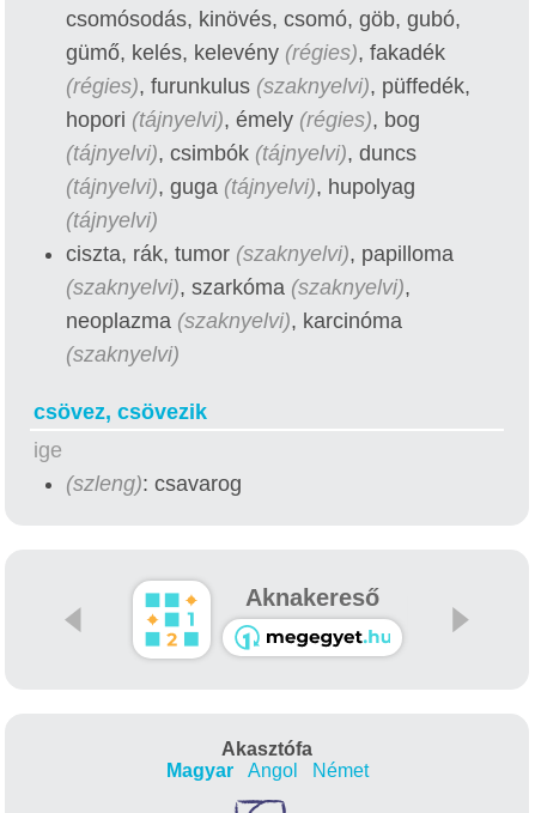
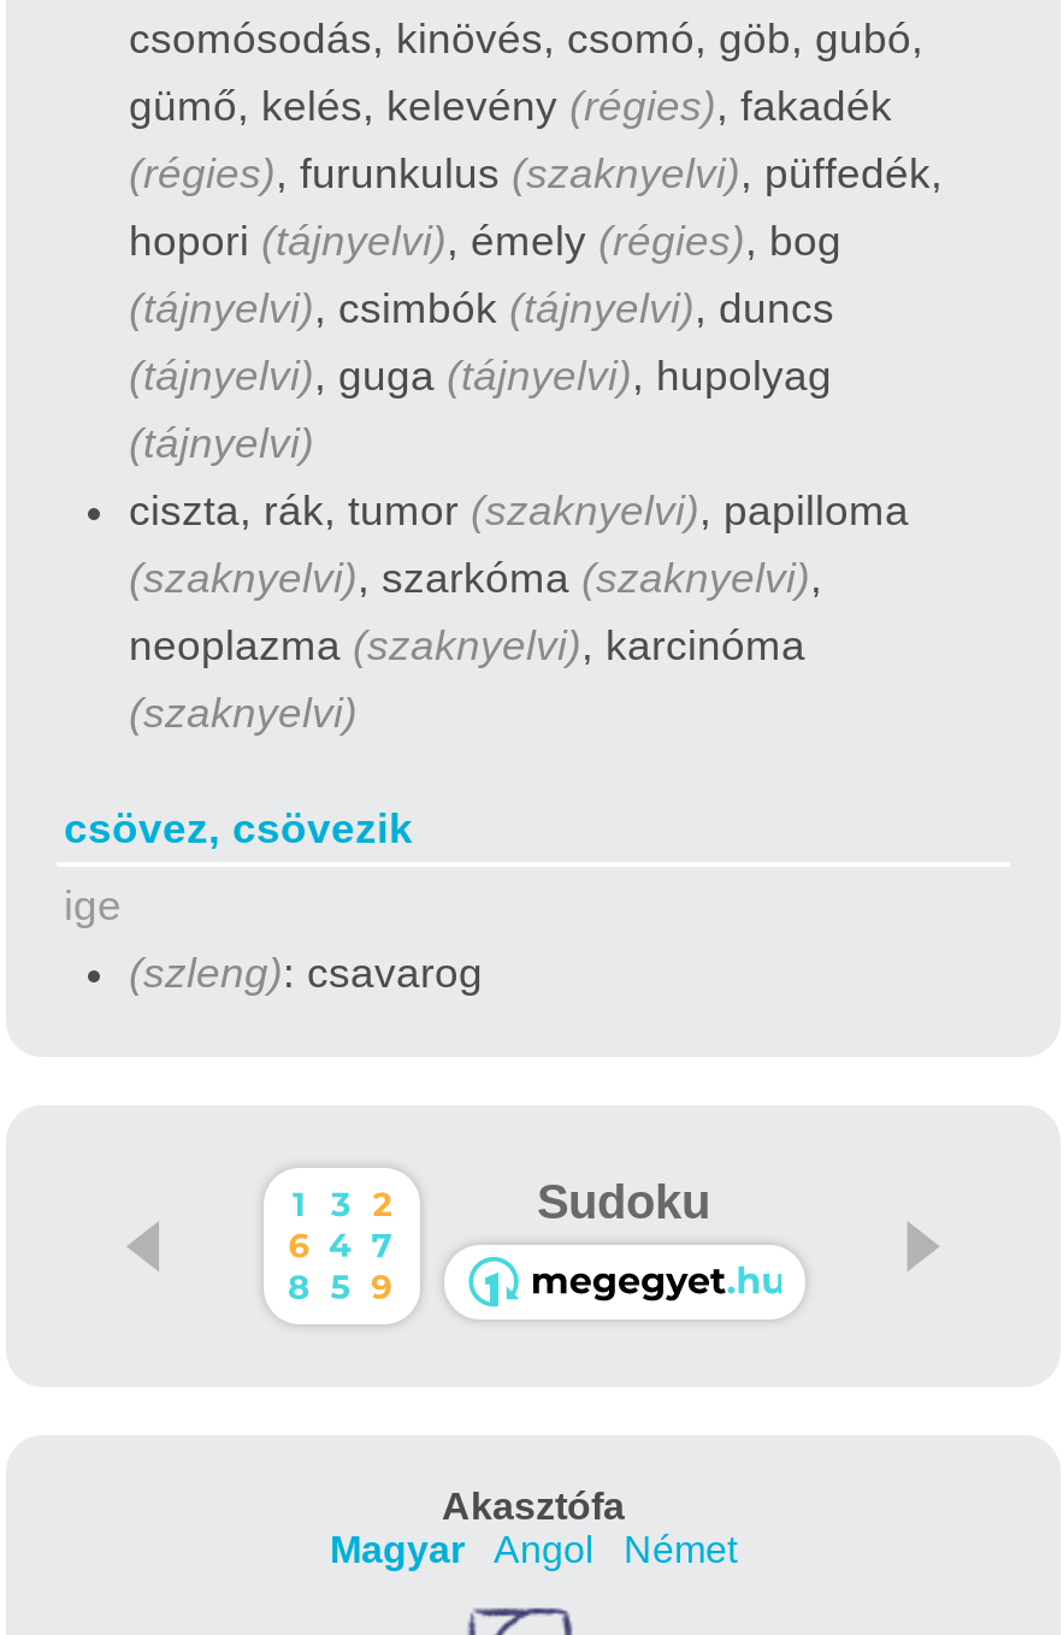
- Aknakereső
+ Sudoku

- [image]
+ [image]
